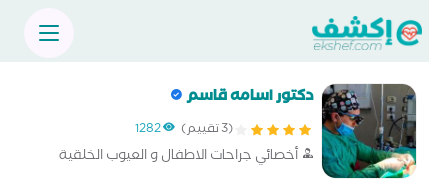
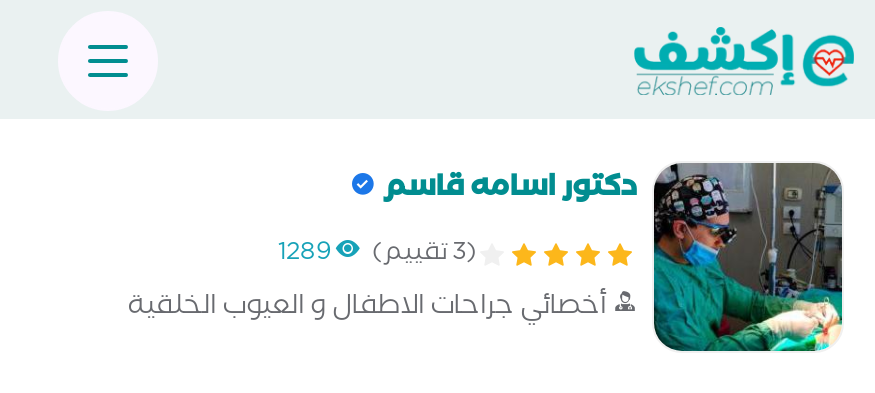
- 1282
+ 1289
